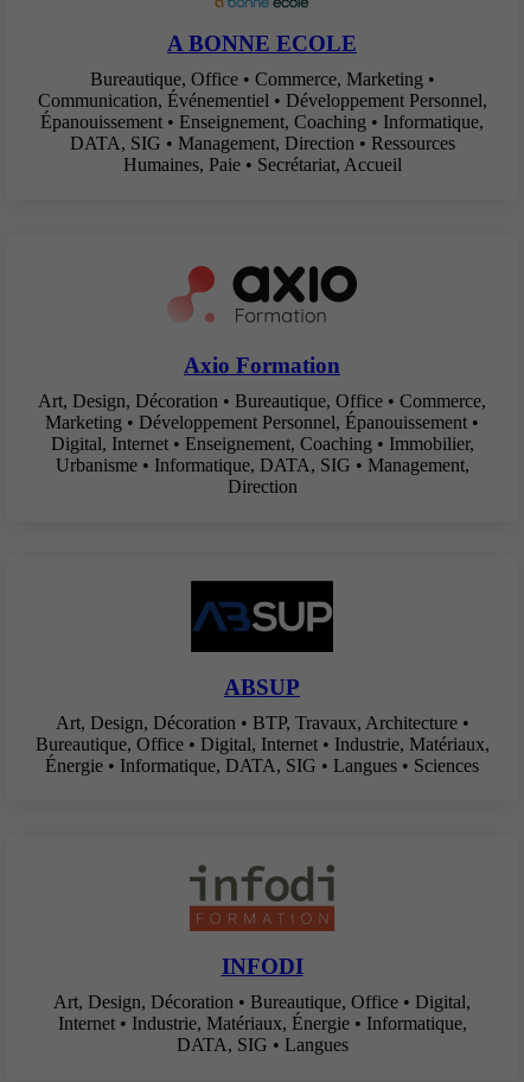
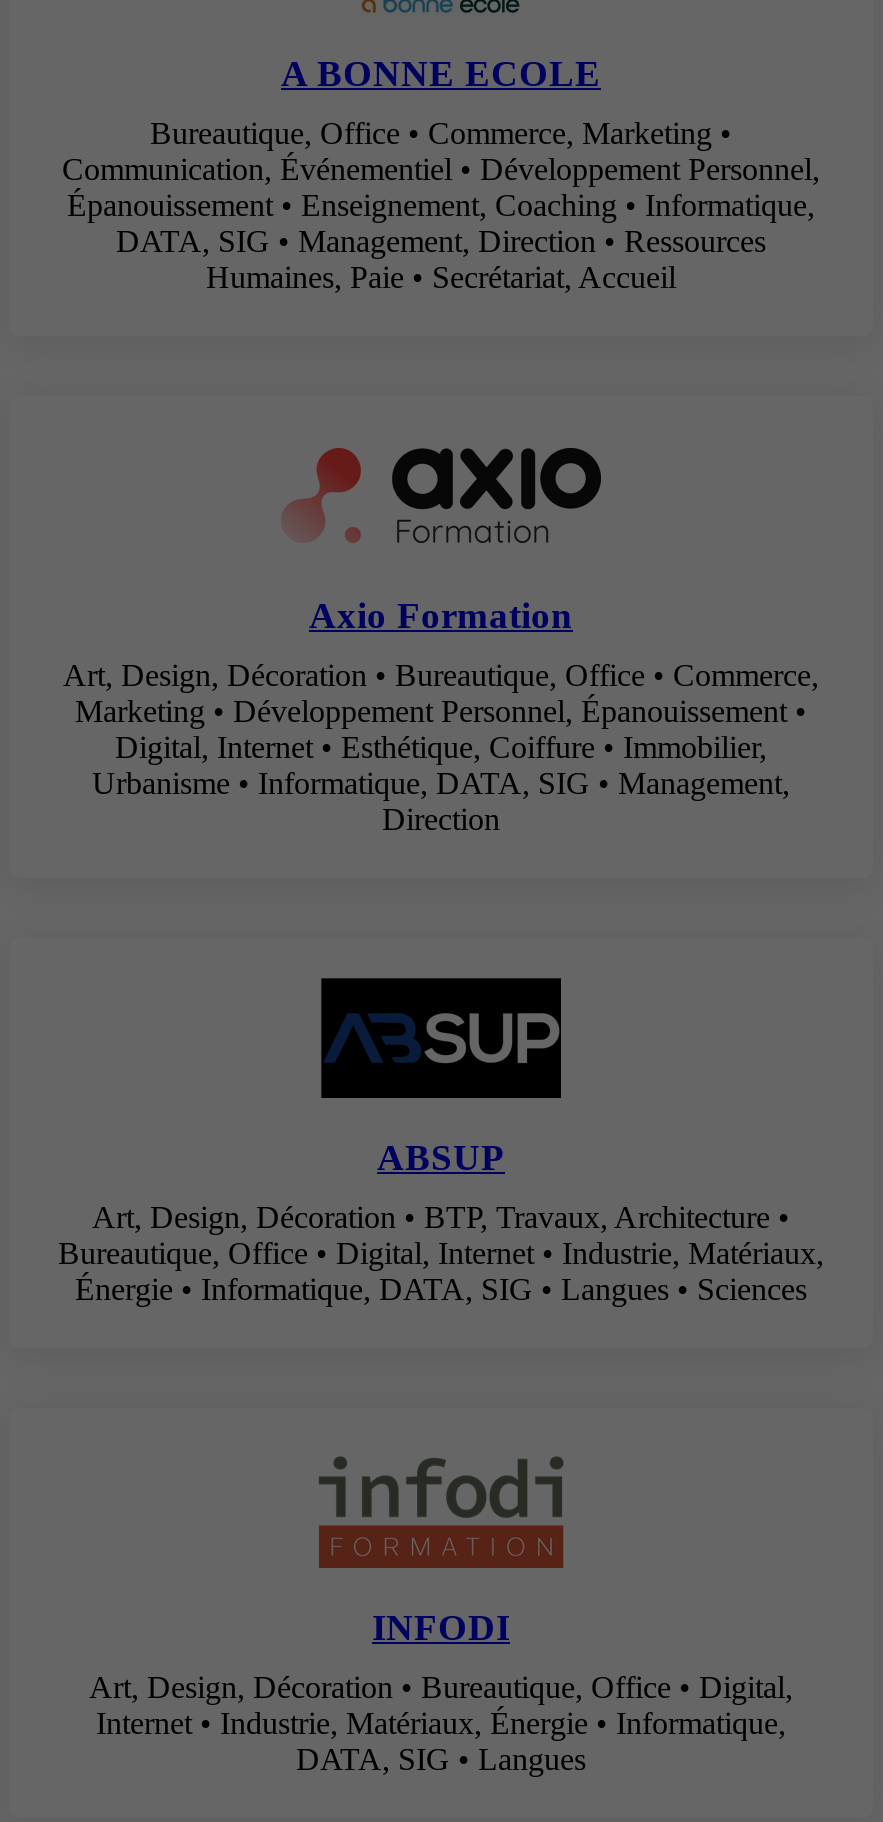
- Digital, Internet • Enseignement, Coaching • Immobilier,
+ Digital, Internet • Esthétique, Coiffure • Immobilier,
